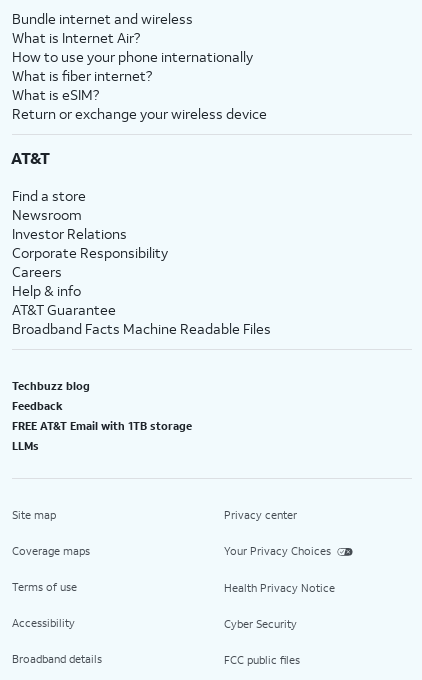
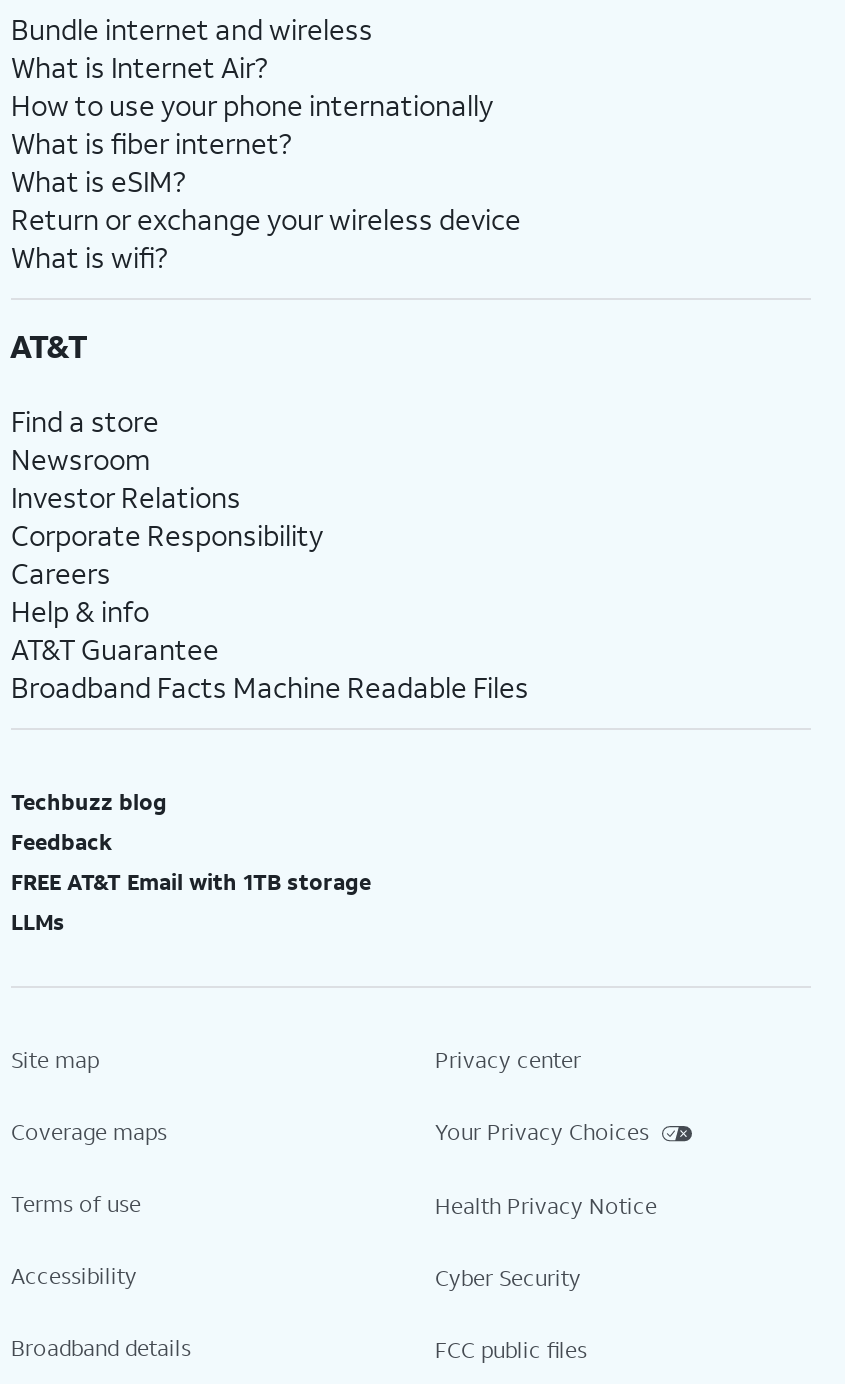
+ What is wifi?
